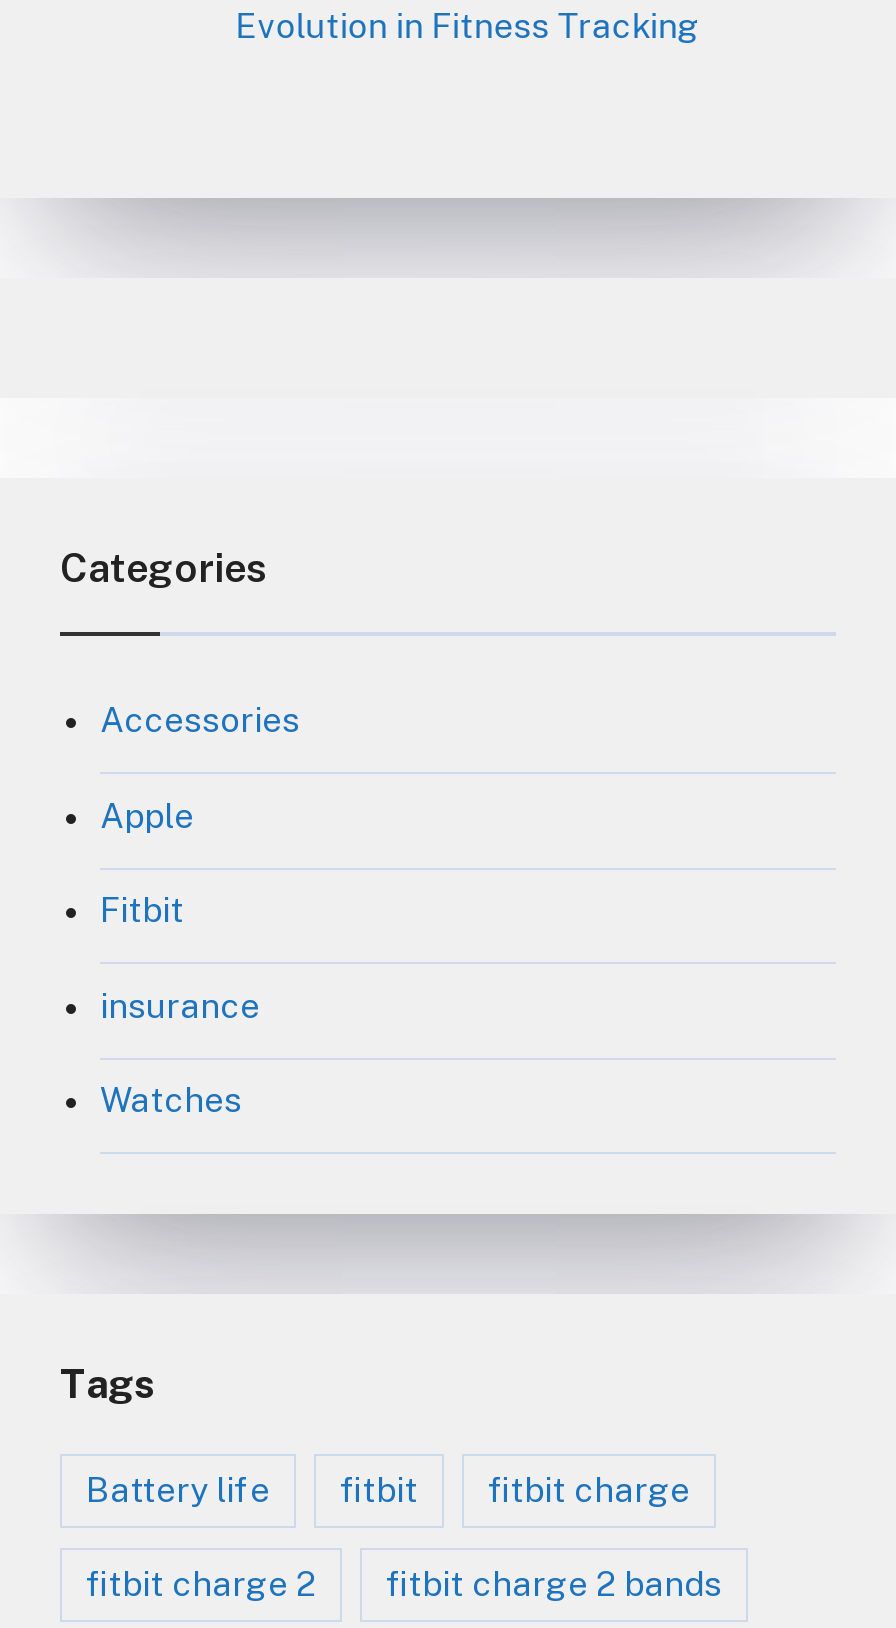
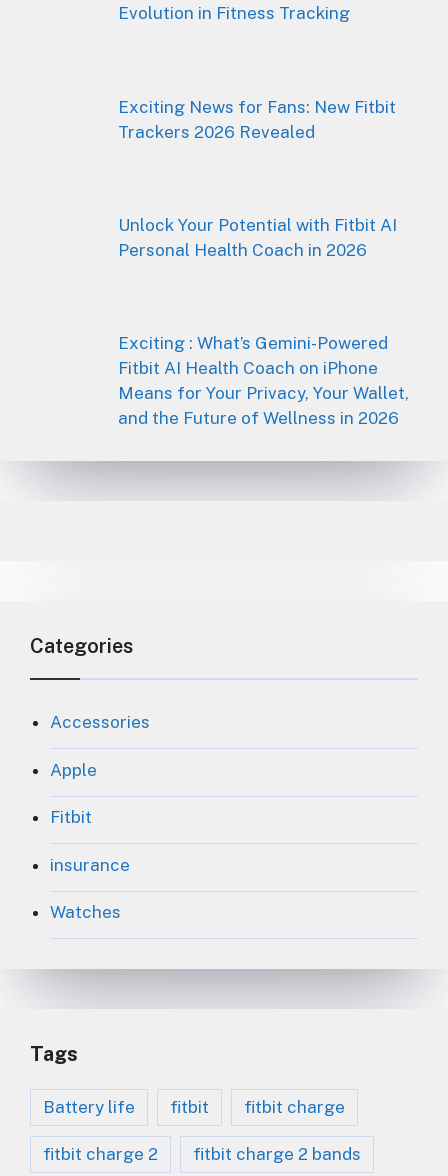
+ Exciting News for Fans: New Fitbit
+ Trackers 2026 Revealed

+ Unlock Your Potential with Fitbit AI
+ Personal Health Coach in 2026

+ Exciting : What’s Gemini-Powered
+ Fitbit AI Health Coach on iPhone
+ Means for Your Privacy, Your Wallet,
+ and the Future of Wellness in 2026
